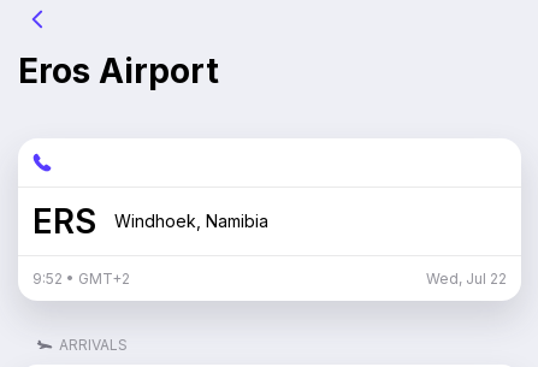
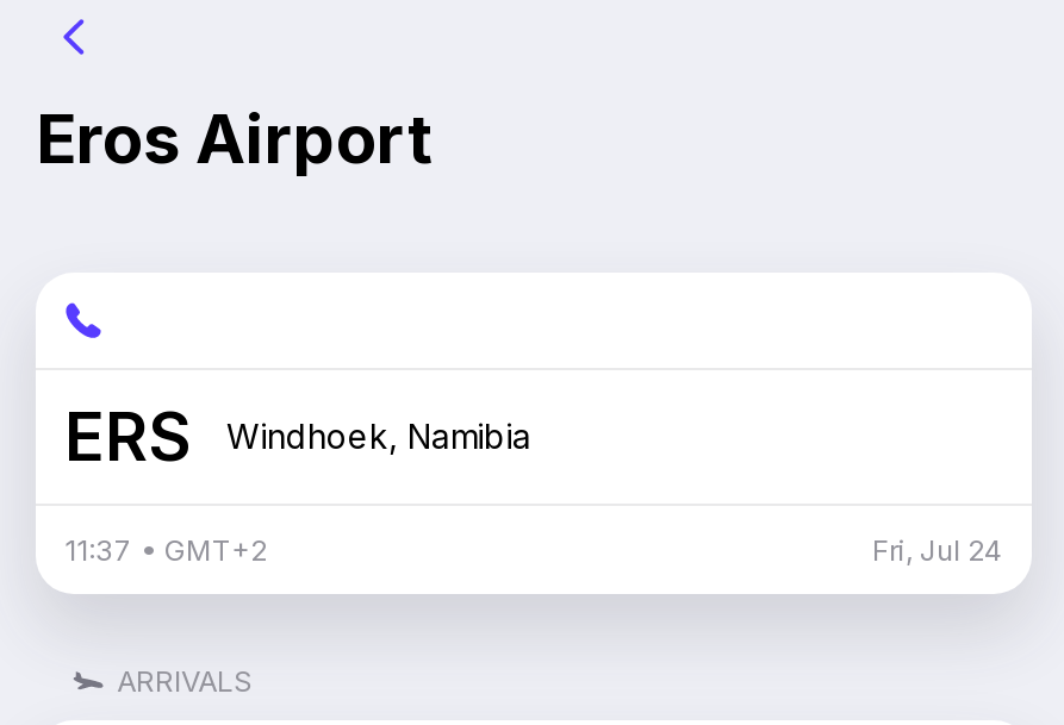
- 9:52 • GMT+2
+ 11:37 • GMT+2

- Wed, Jul 22
+ Fri, Jul 24
